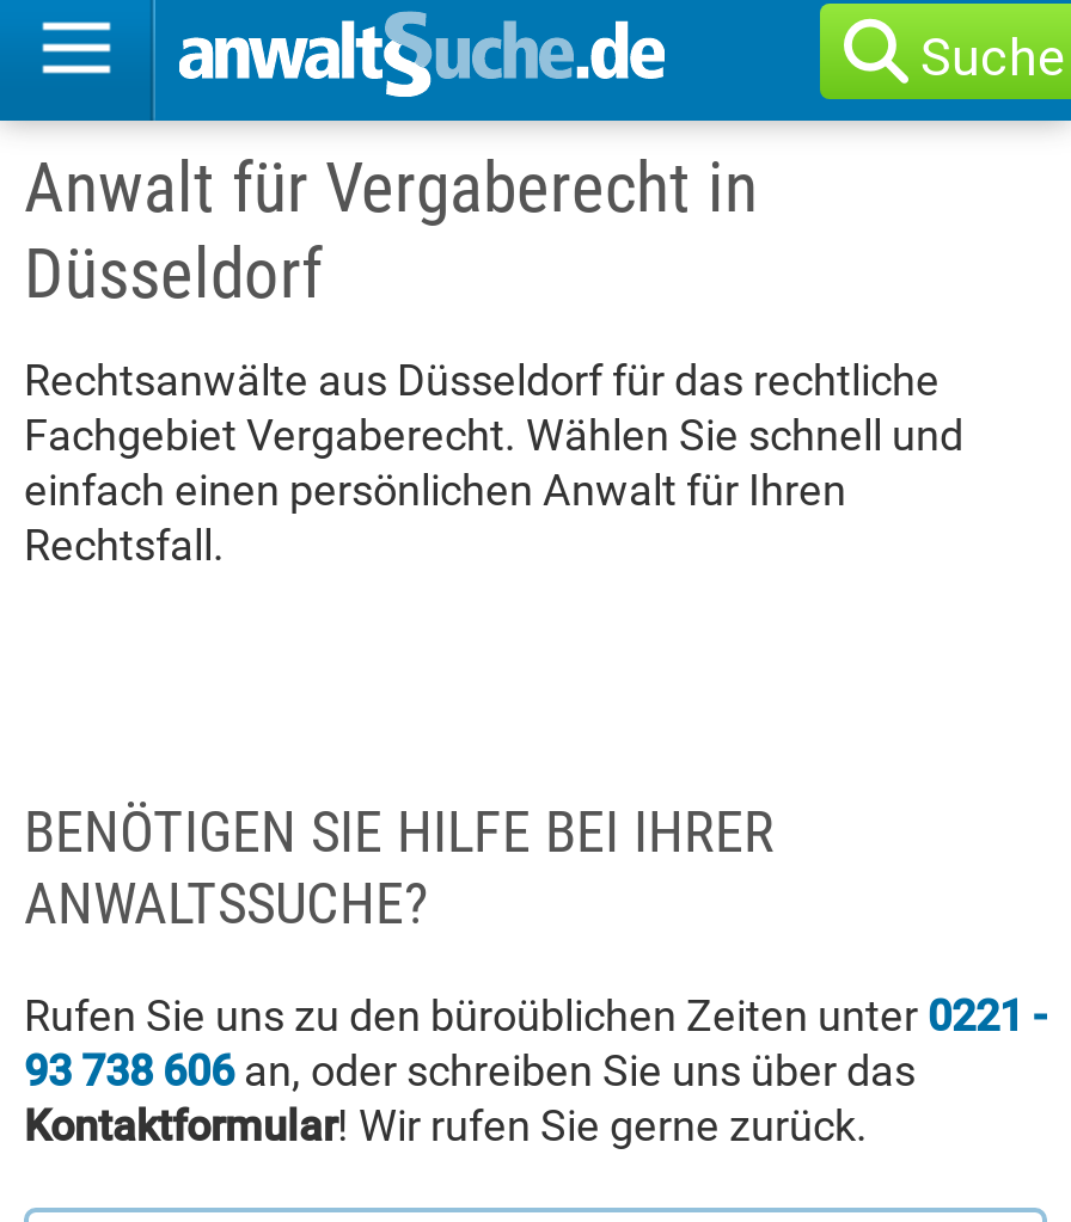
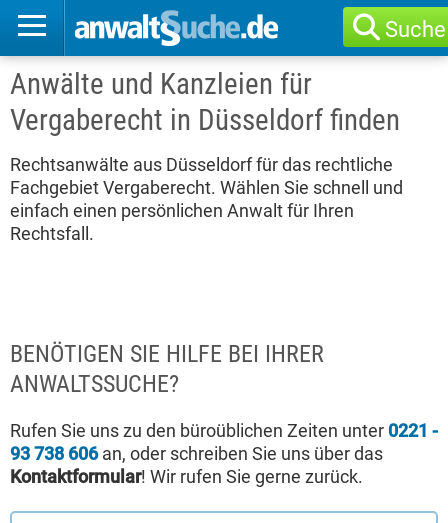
- Anwalt für Vergaberecht in
- Düsseldorf
+ Anwälte und Kanzleien für
+ Vergaberecht in Düsseldorf finden
